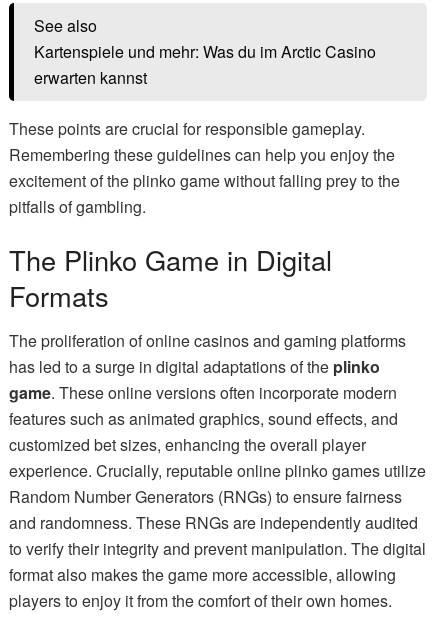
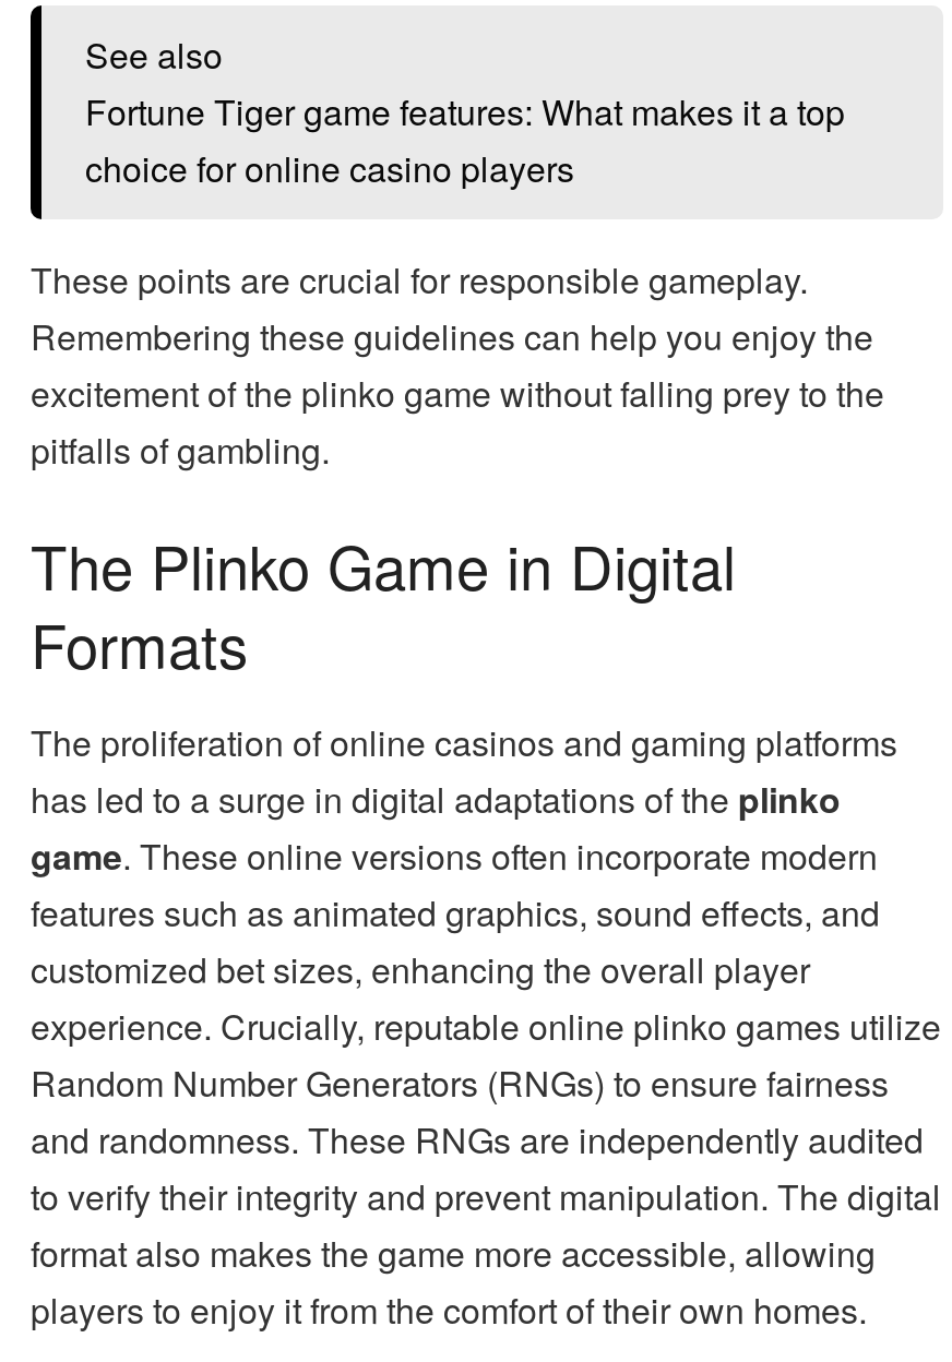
- Kartenspiele und mehr: Was du im Arctic Casino
- erwarten kannst
+ Fortune Tiger game features: What makes it a top
+ choice for online casino players
